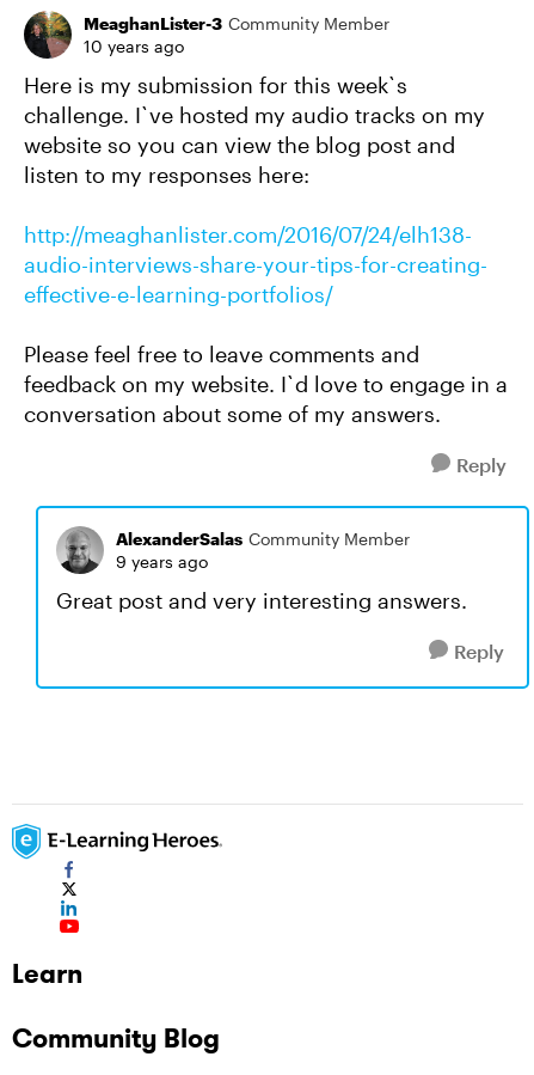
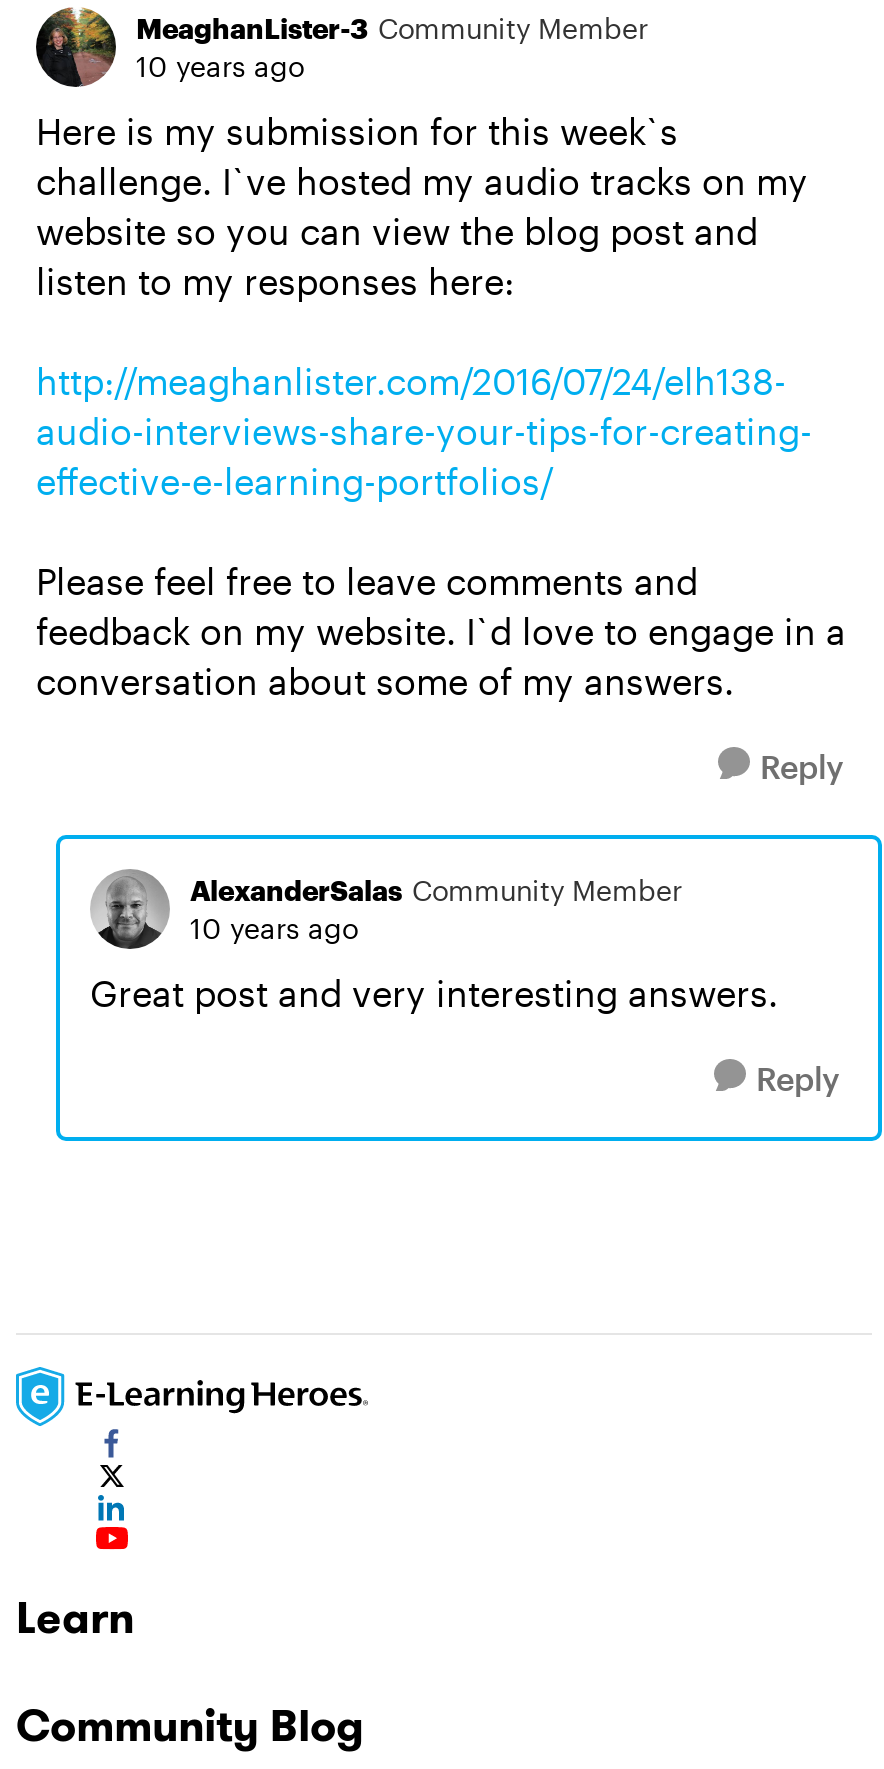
- 9 years ago
+ 10 years ago
